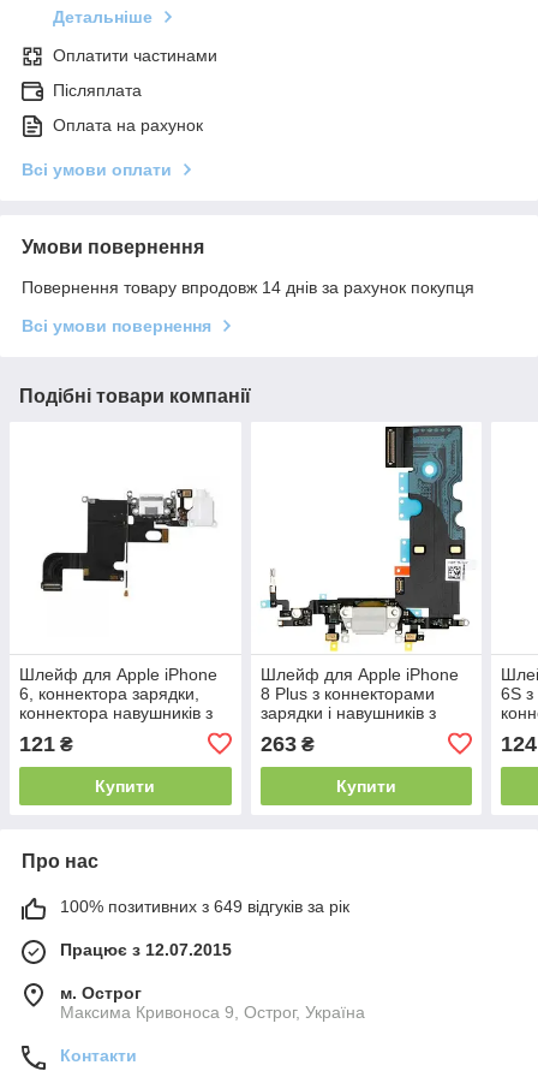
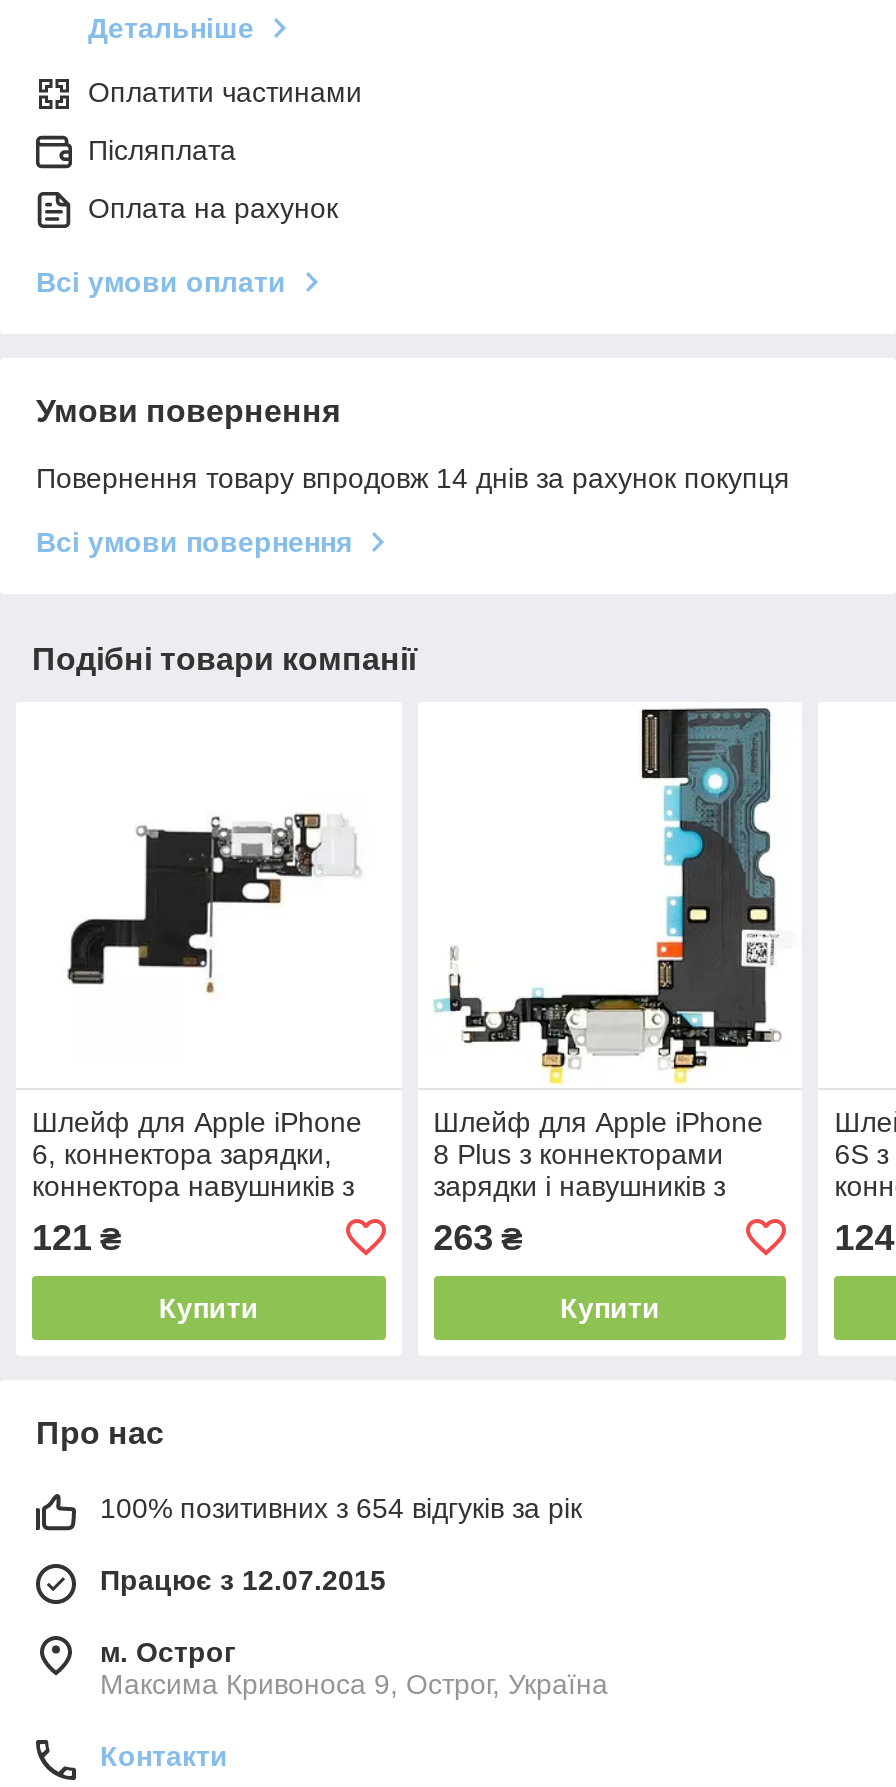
- 100% позитивних з 649 відгуків за рік
+ 100% позитивних з 654 відгуків за рік
